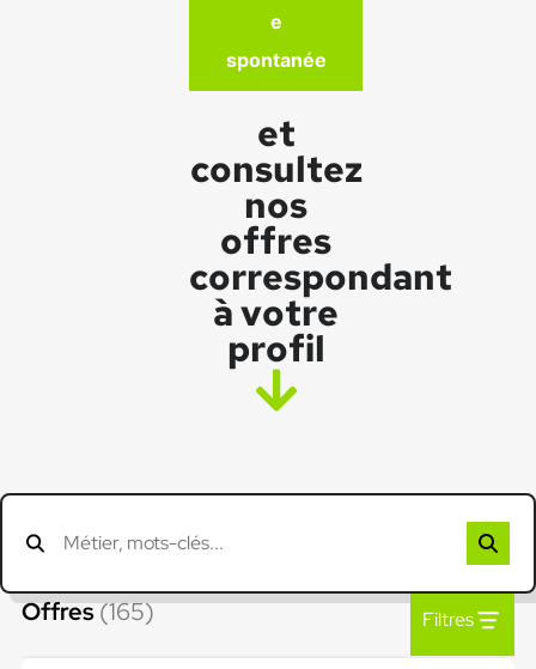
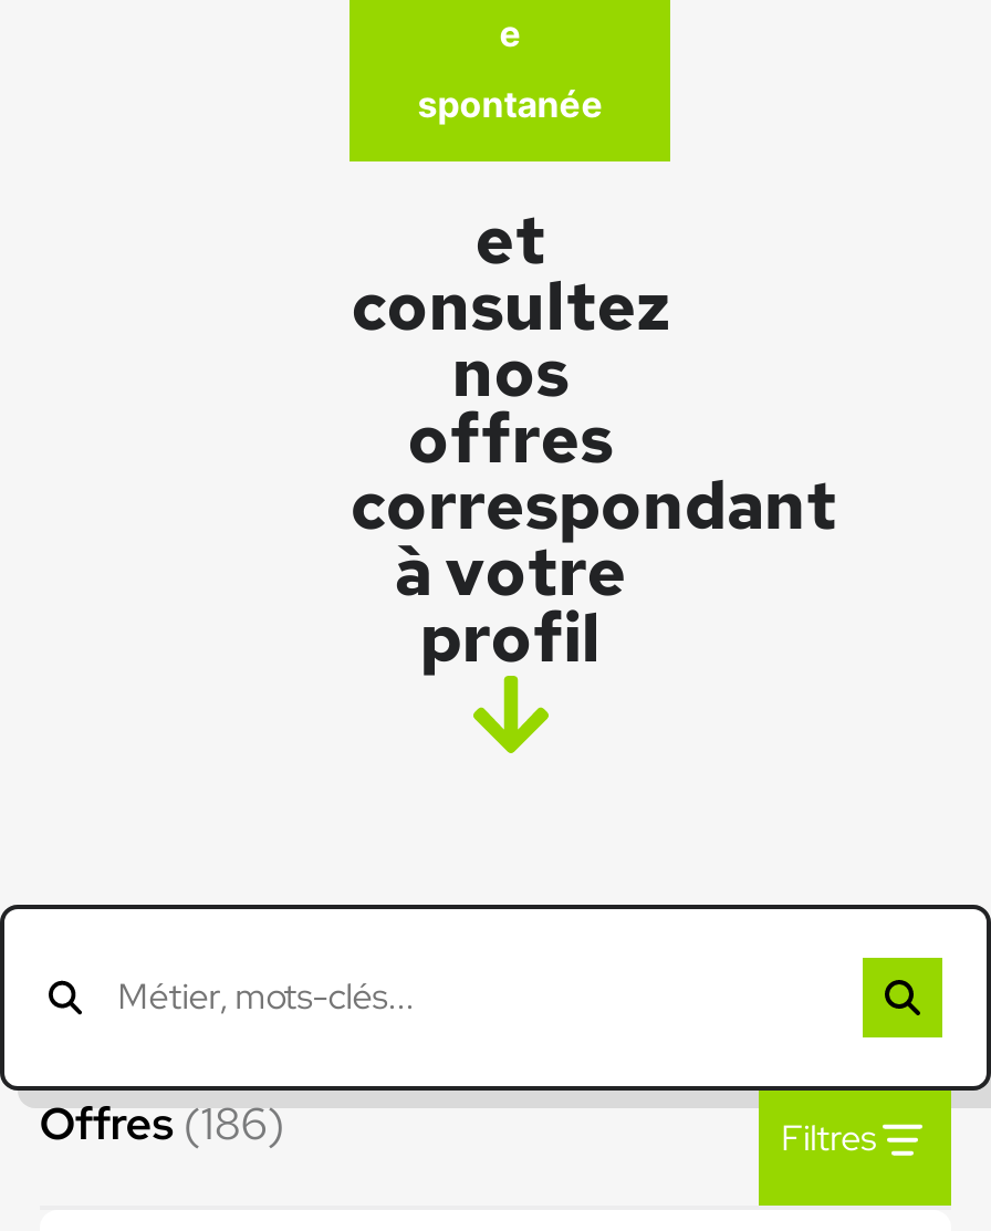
- Offres (165)
+ Offres (186)
